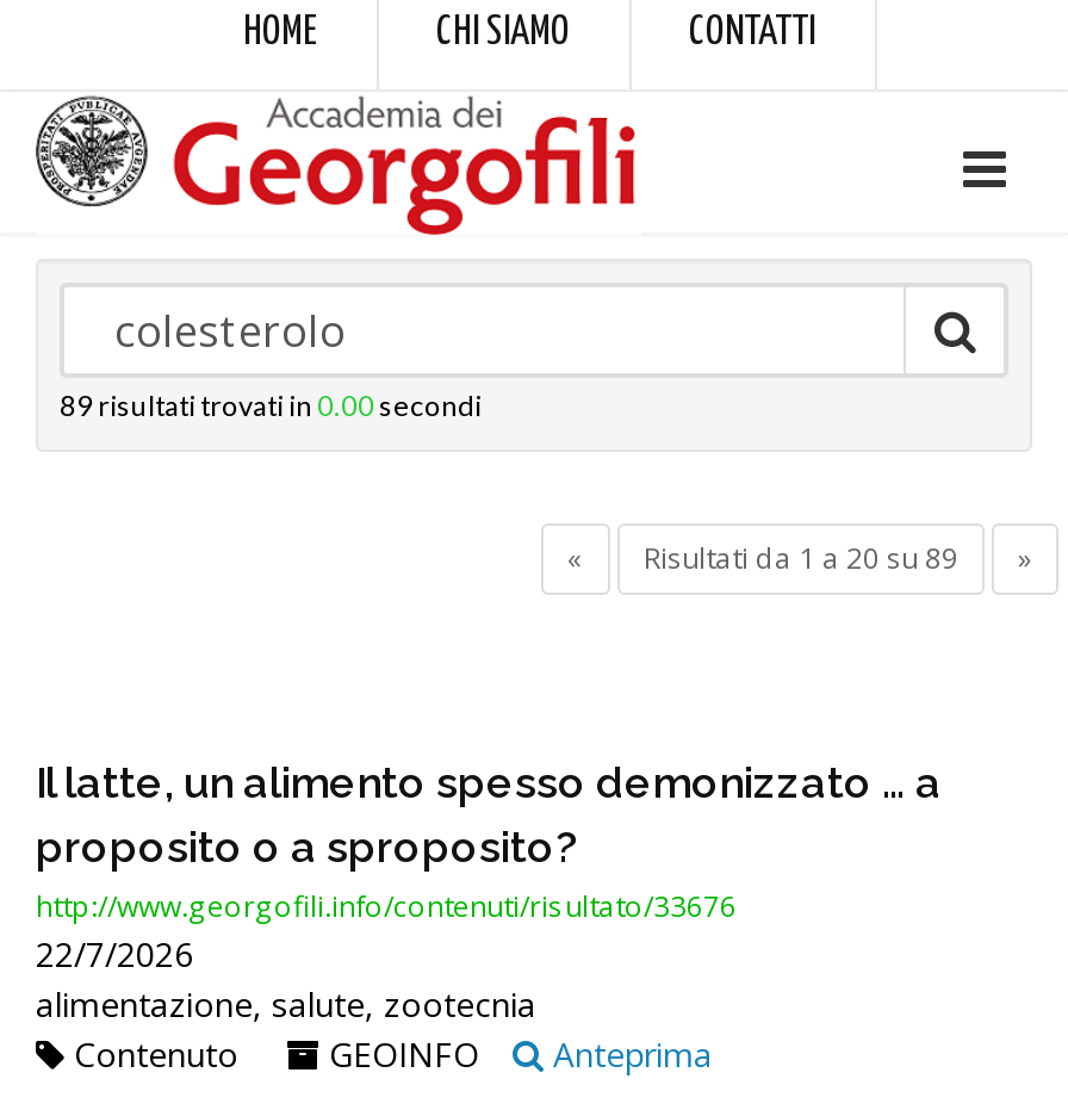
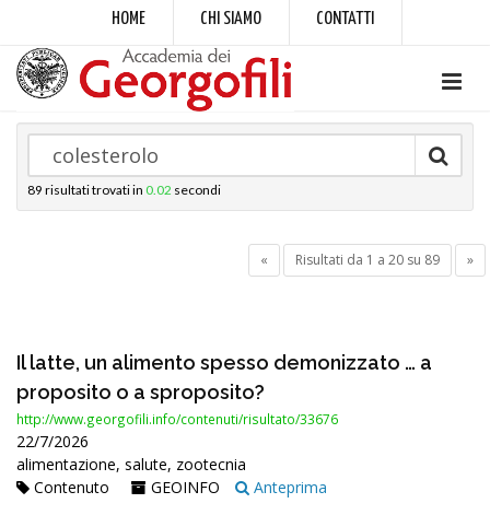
- 89 risultati trovati in 0.00 secondi
+ 89 risultati trovati in 0.02 secondi
